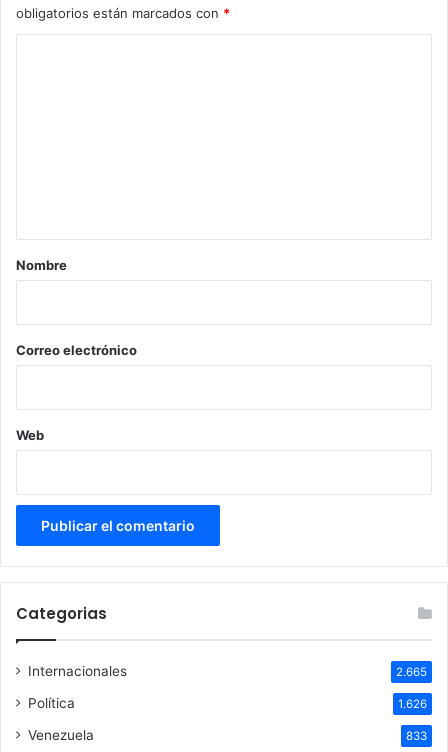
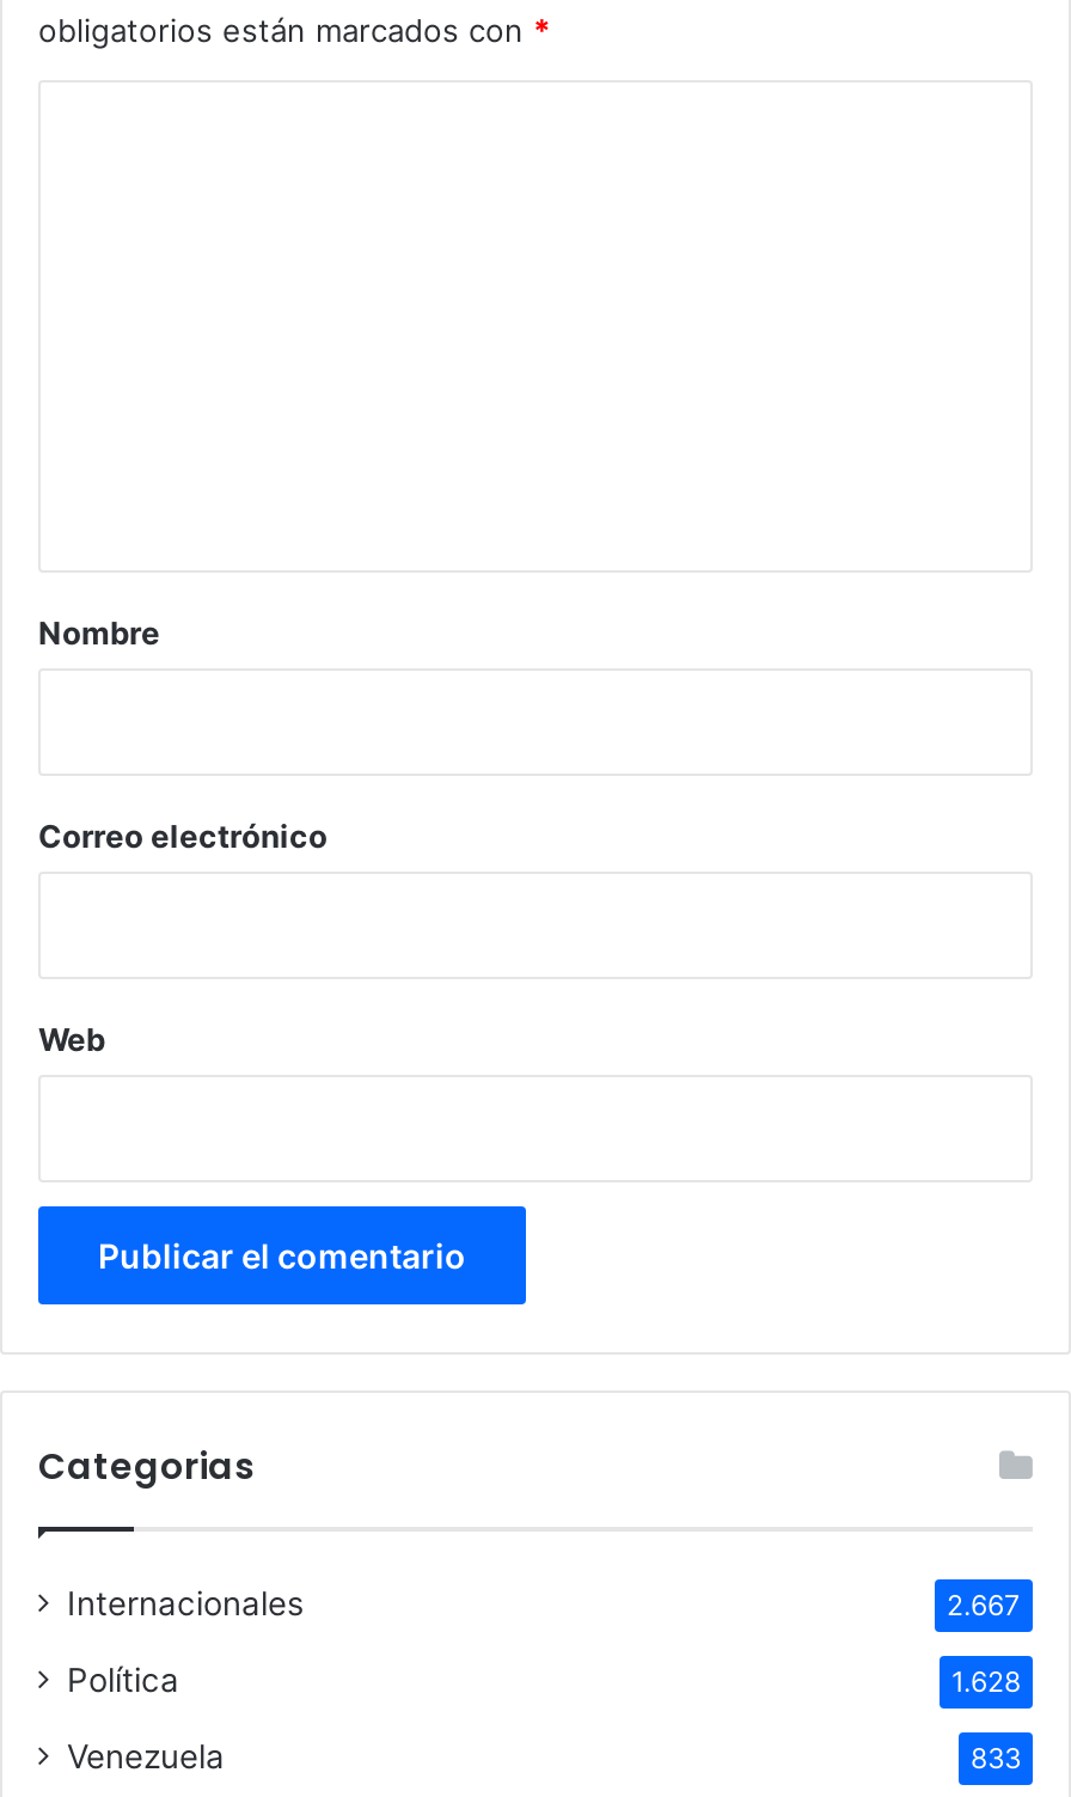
- 2.665
+ 2.667

- 1.626
+ 1.628
